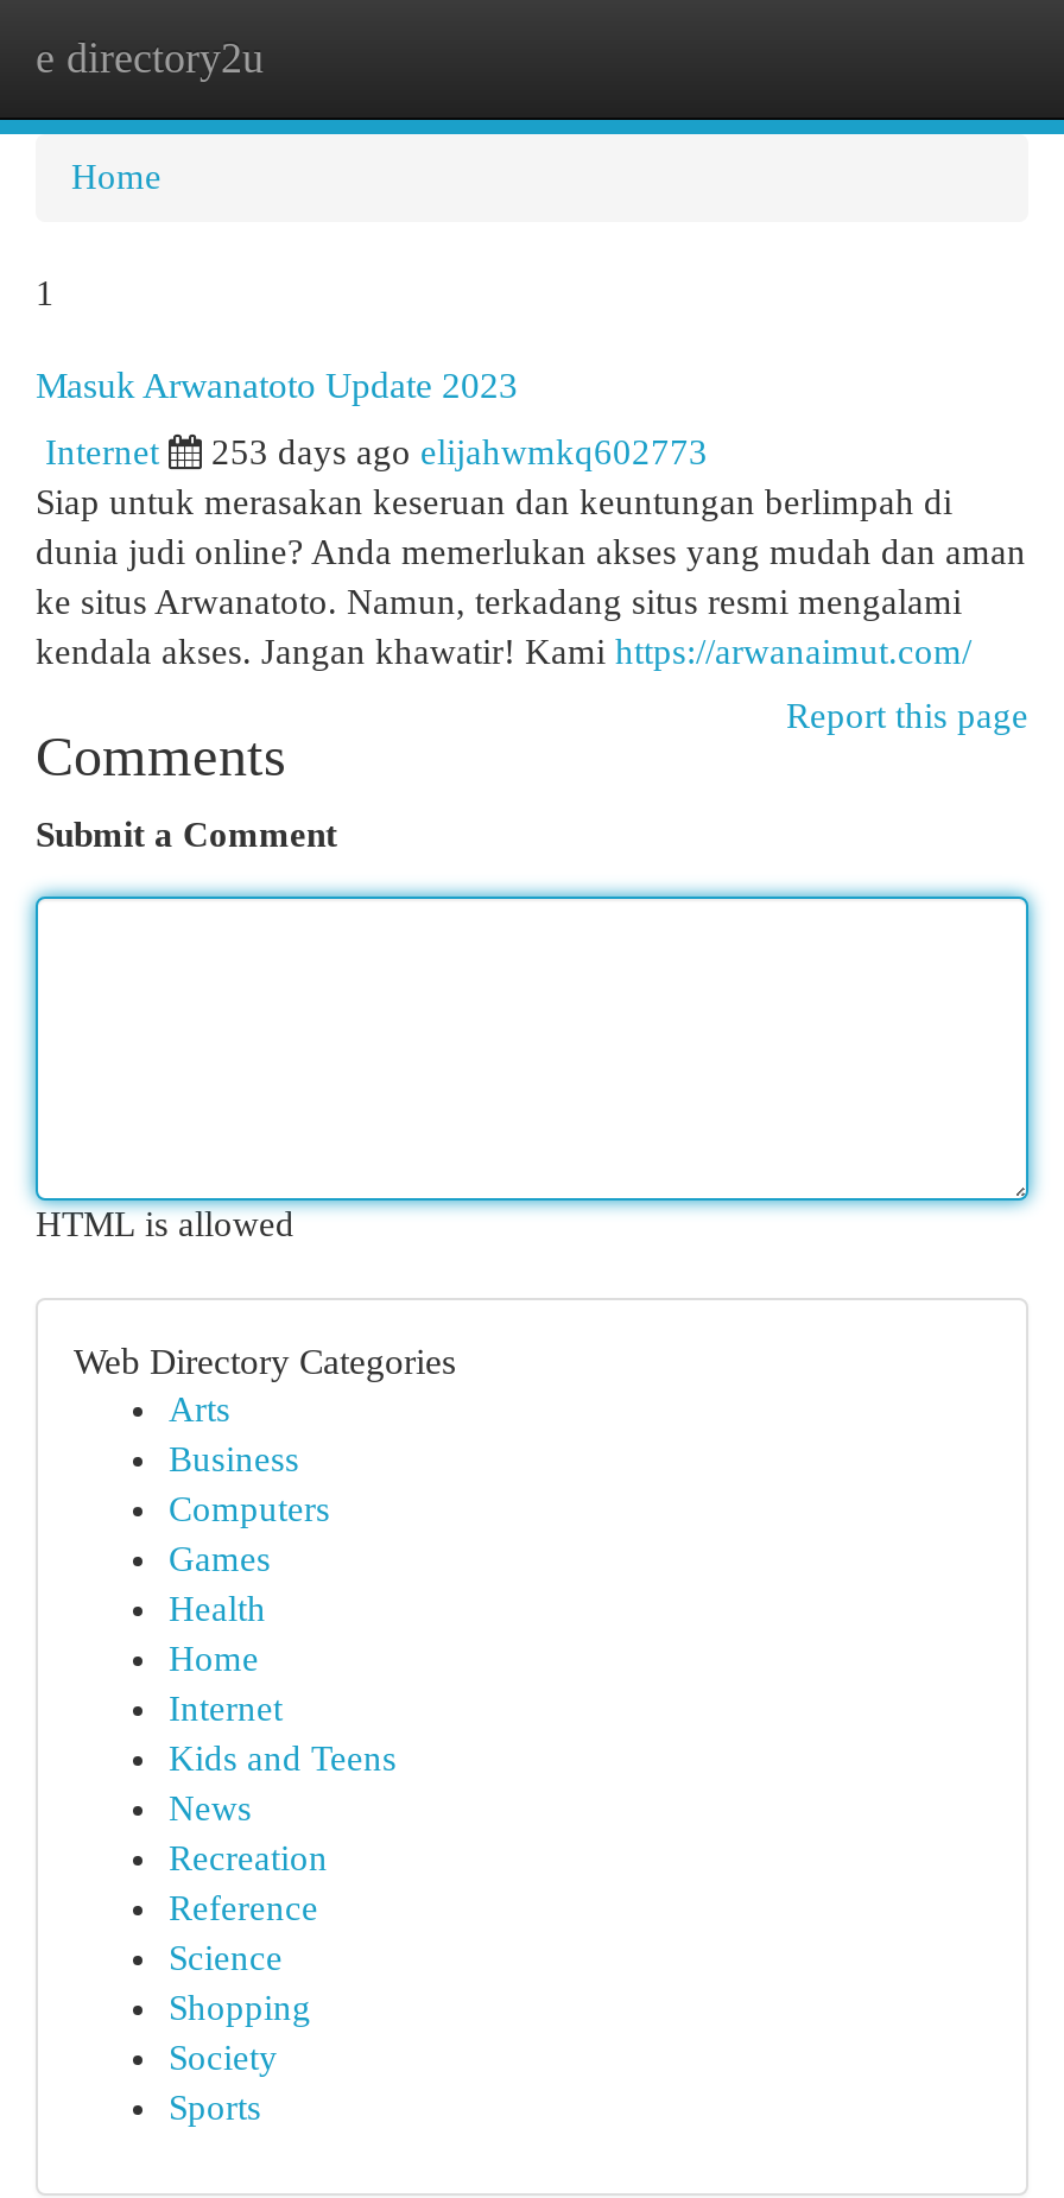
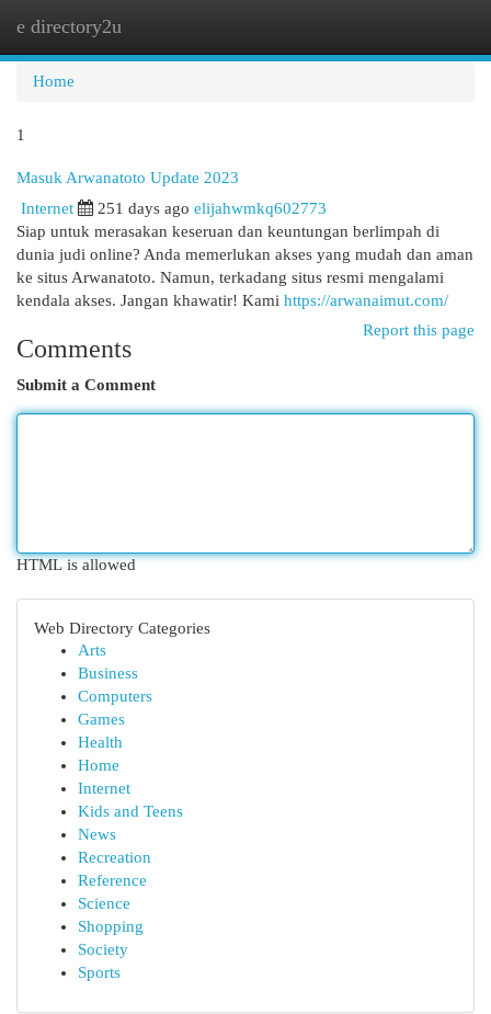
- 253 days ago elijahwmkq602773
+ 251 days ago elijahwmkq602773
